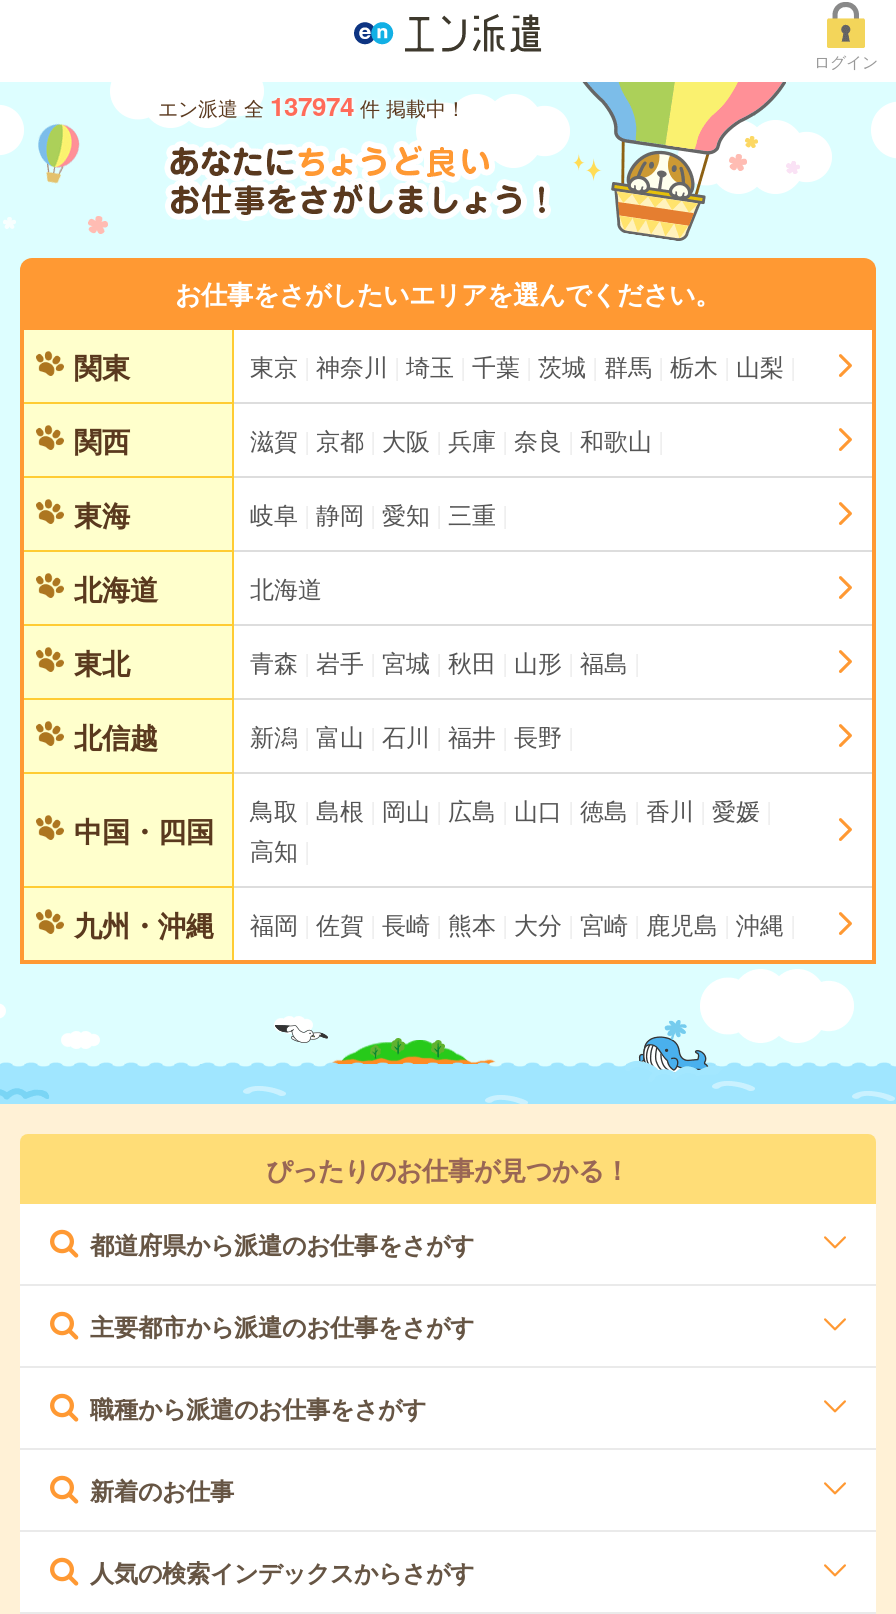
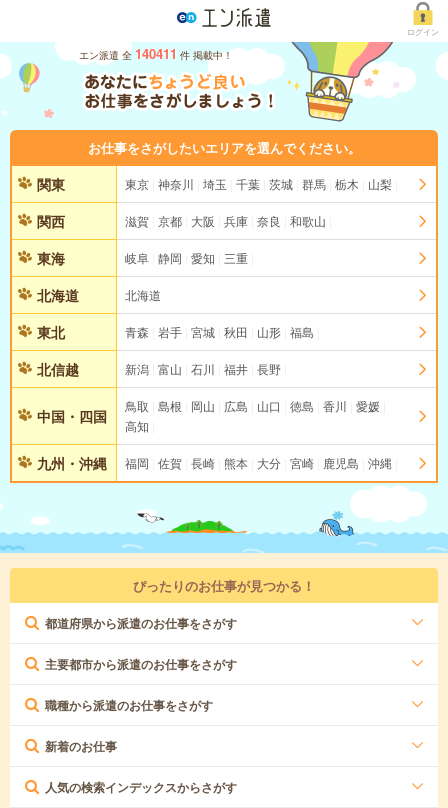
- エン派遣 全 137974 件 掲載中！
+ エン派遣 全 140411 件 掲載中！
